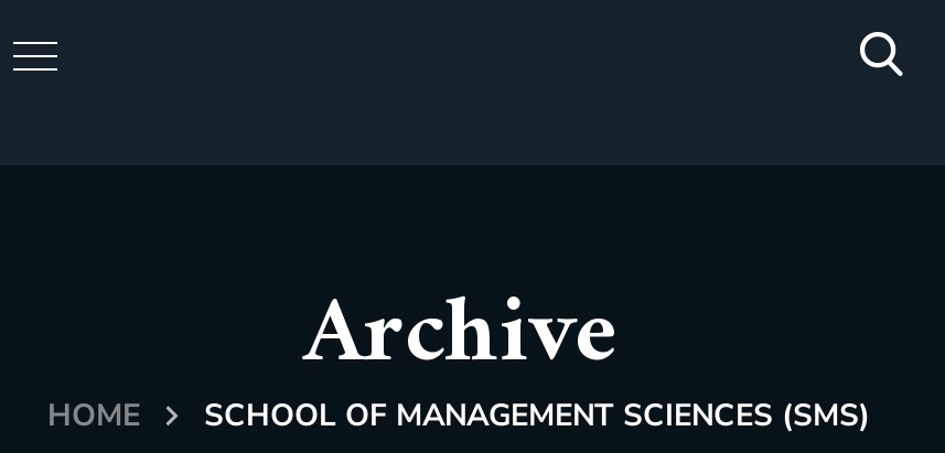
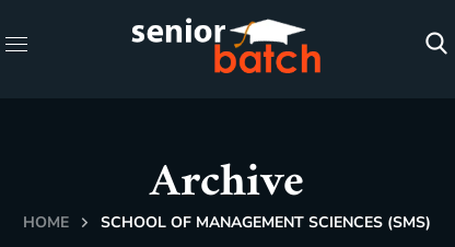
+ [image]
